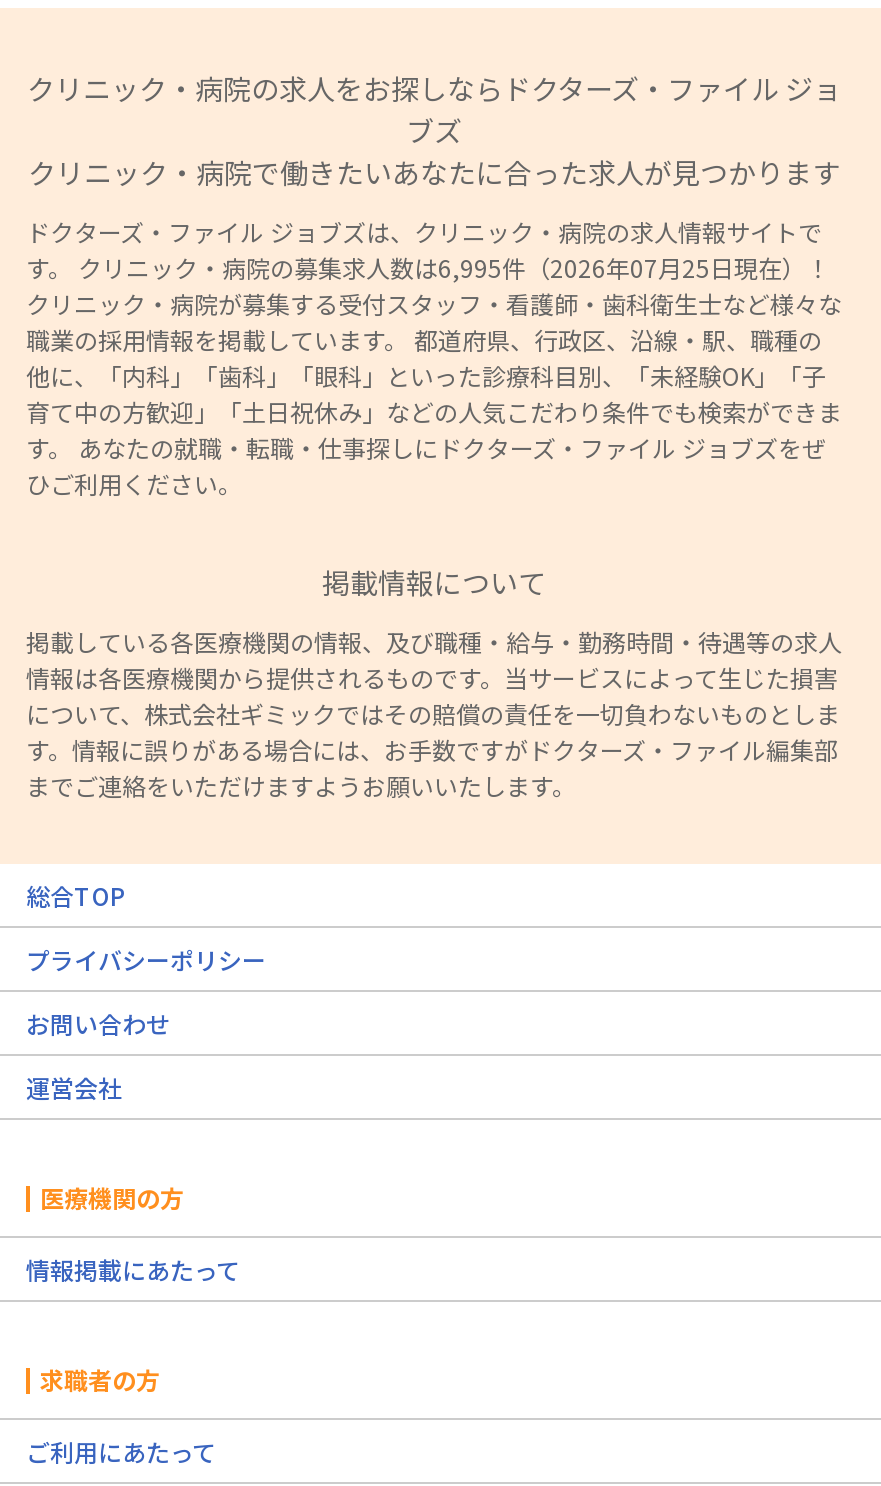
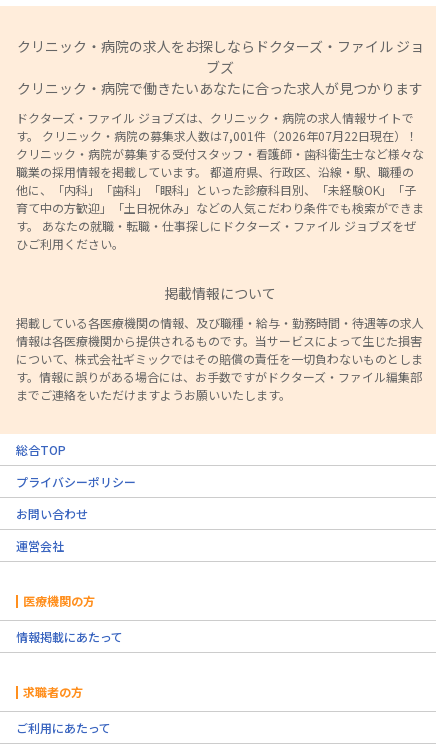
- す。 クリニック・病院の募集求人数は6,995件（2026年07月25日現在）！
+ す。 クリニック・病院の募集求人数は7,001件（2026年07月22日現在）！
